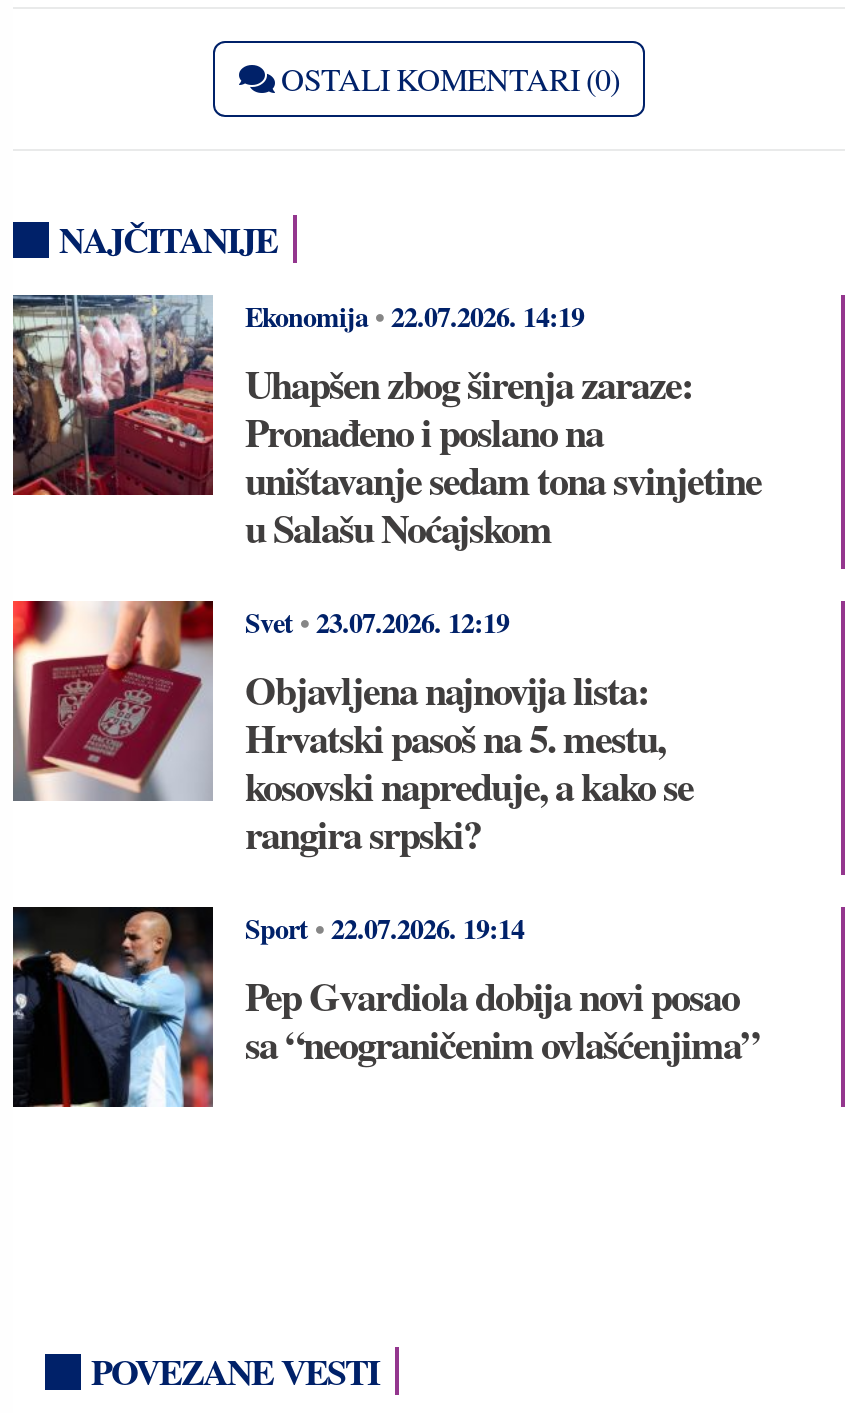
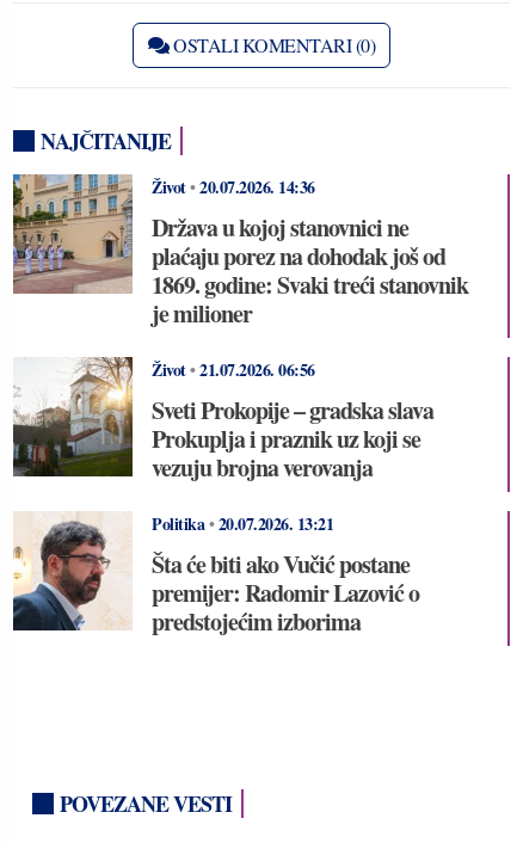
- [image]
- Ekonomija •22.07.2026. 14:19
- Uhapšen zbog širenja zaraze:
- Pronađeno i poslano na
- uništavanje sedam tona svinjetine
- u Salašu Noćajskom
+ [image]
+ Život •20.07.2026. 14:36
+ Država u kojoj stanovnici ne
+ plaćaju porez na dohodak još od
+ 1869. godine: Svaki treći stanovnik
+ je milioner

- [image]
- Svet •23.07.2026. 12:19
- Objavljena najnovija lista:
- Hrvatski pasoš na 5. mestu,
- kosovski napreduje, a kako se
- rangira srpski?
+ [image]
+ Život • 21.07.2026. 06:56
+ Sveti Prokopije – gradska slava
+ Prokuplja i praznik uz koji se
+ vezuju brojna verovanja

- [image]
- Sport •22.07.2026. 19:14
- Pep Gvardiola dobija novi posao
- sa “neograničenim ovlašćenjima”
+ [image]
+ Politika • 20.07.2026. 13:21
+ Šta će biti ako Vučić postane
+ premijer: Radomir Lazović o
+ predstojećim izborima
